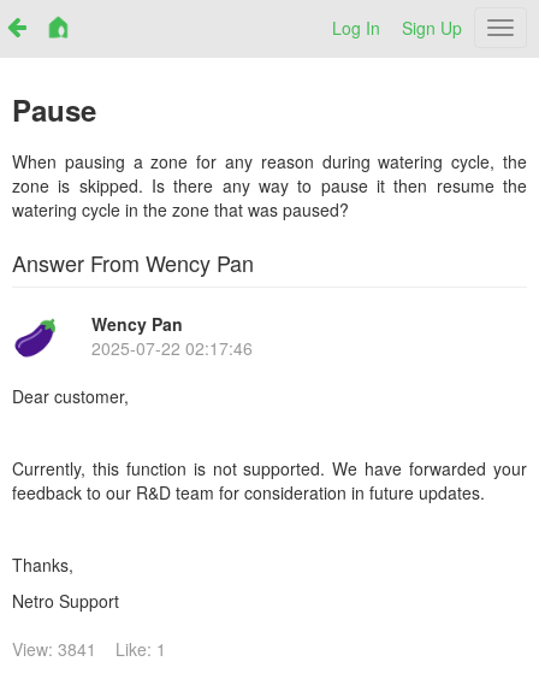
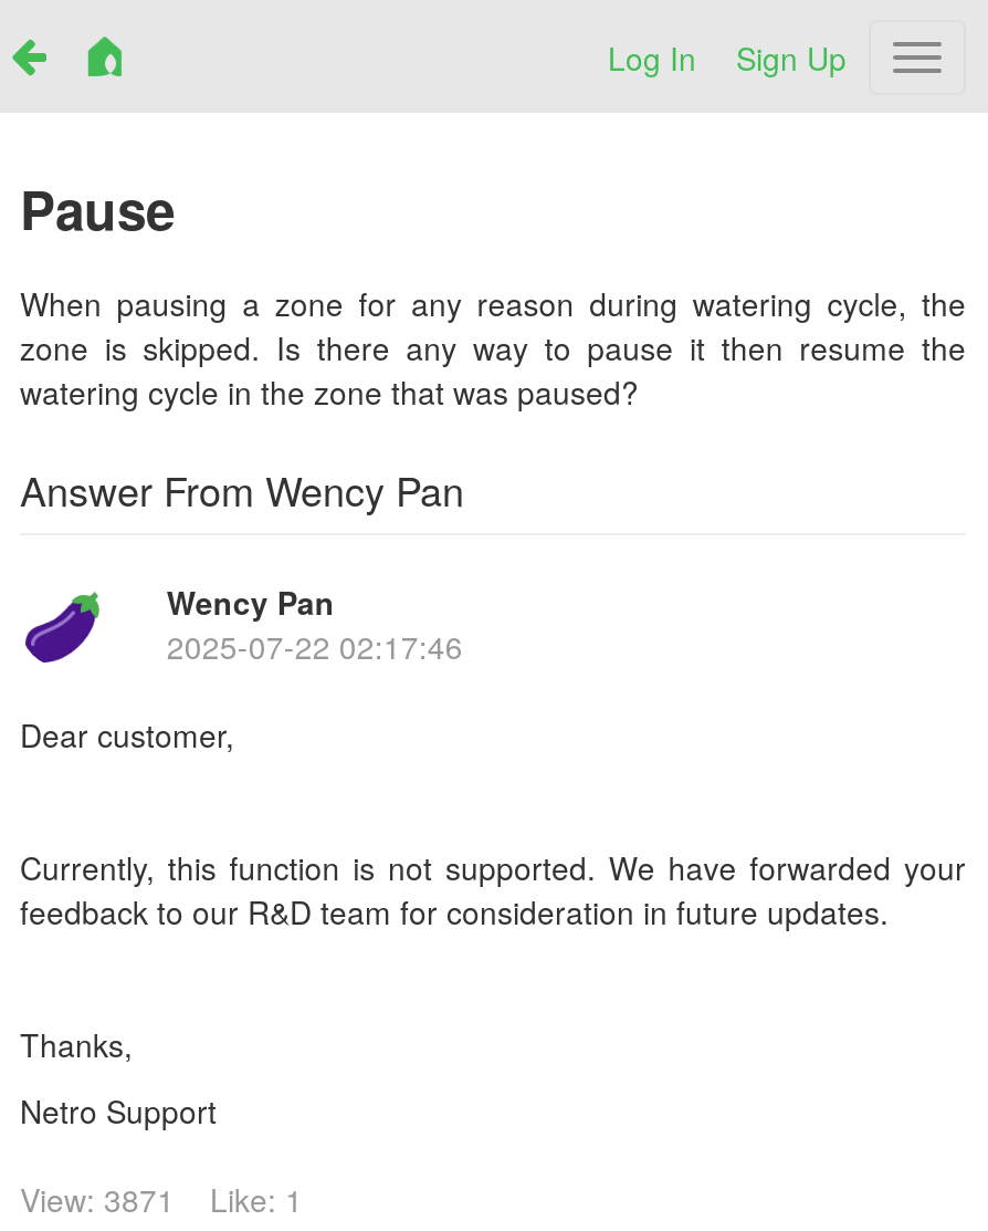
- View: 3841 Like: 1
+ View: 3871 Like: 1
